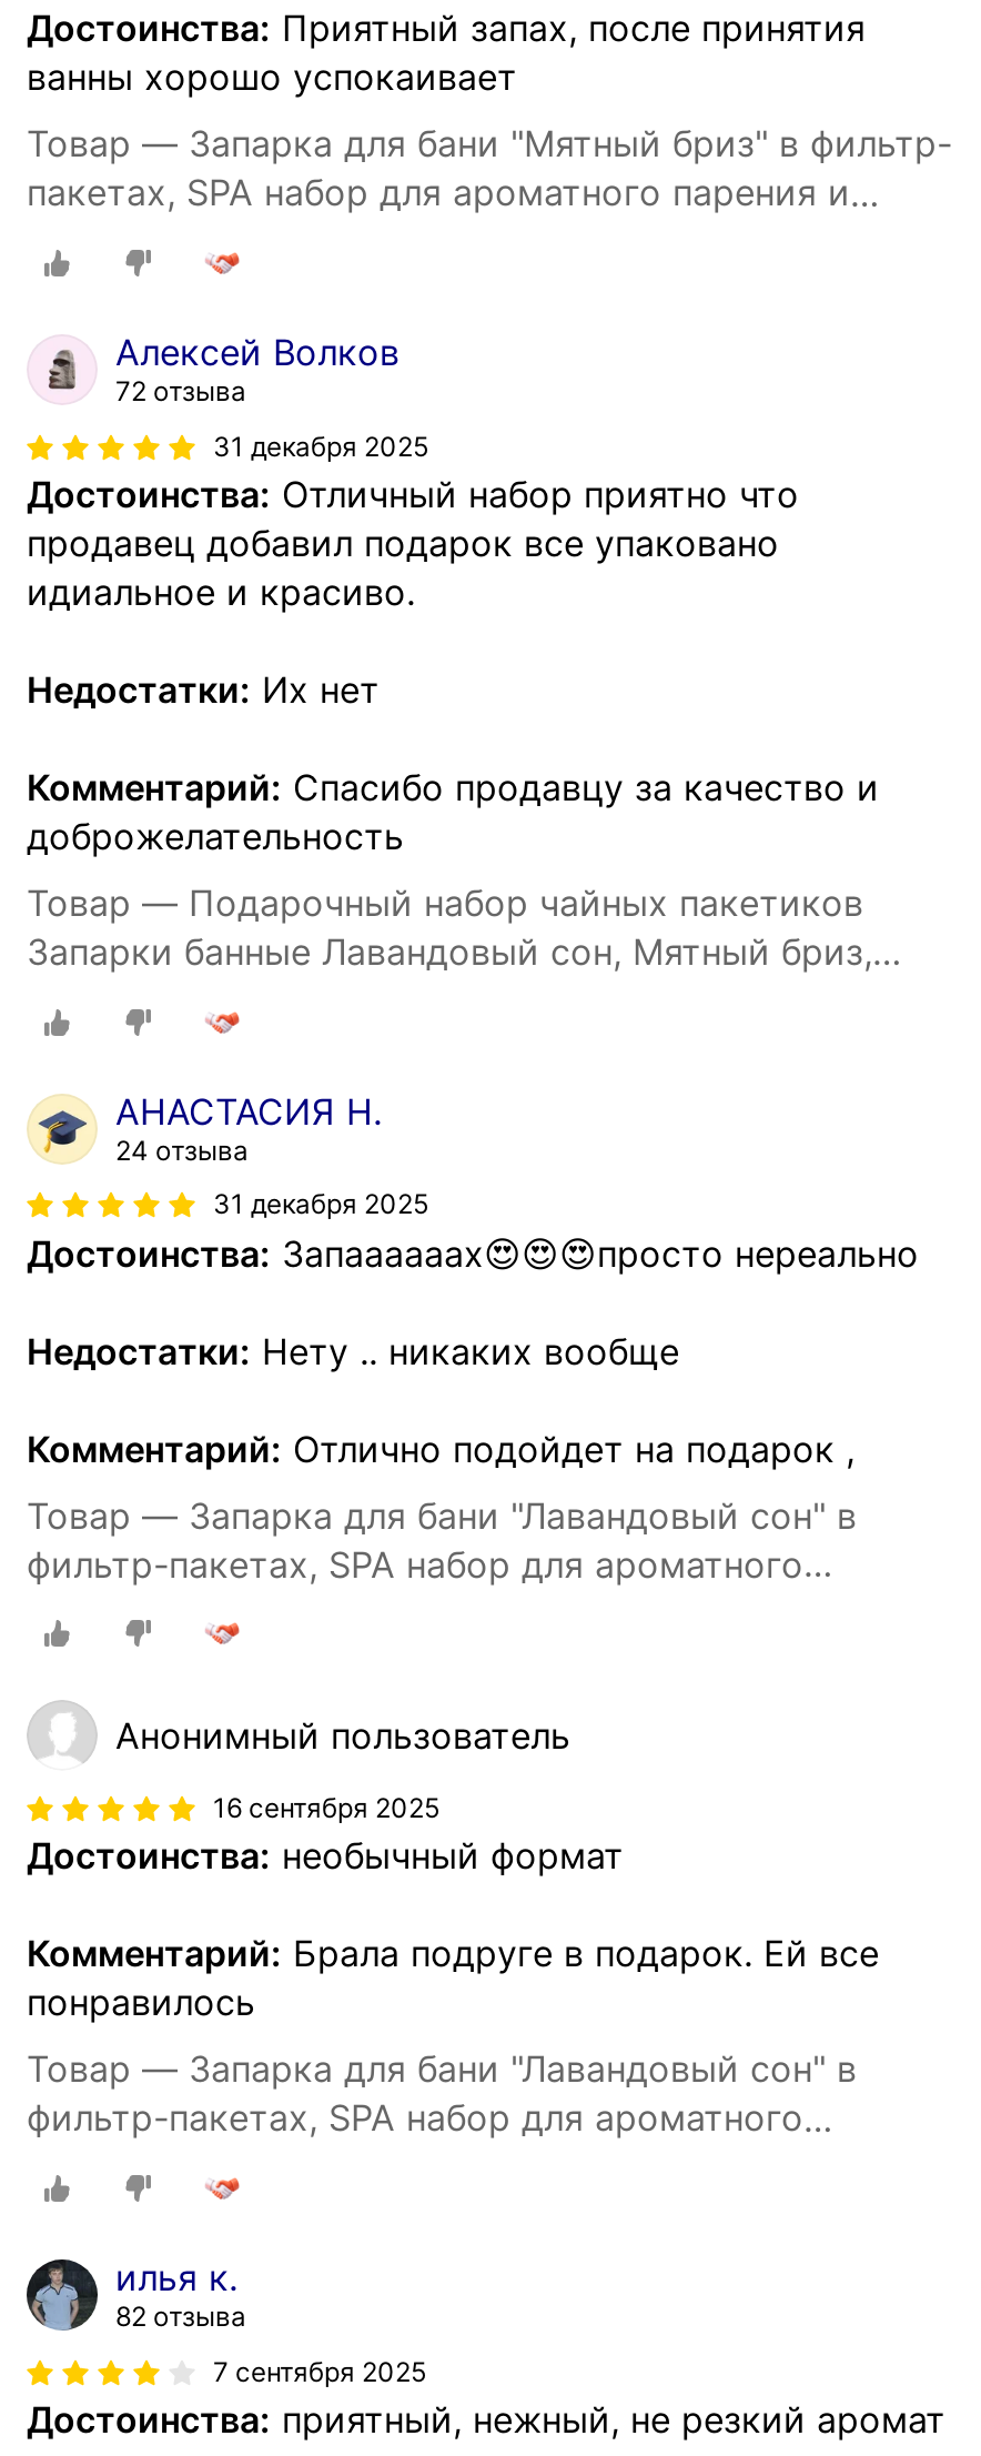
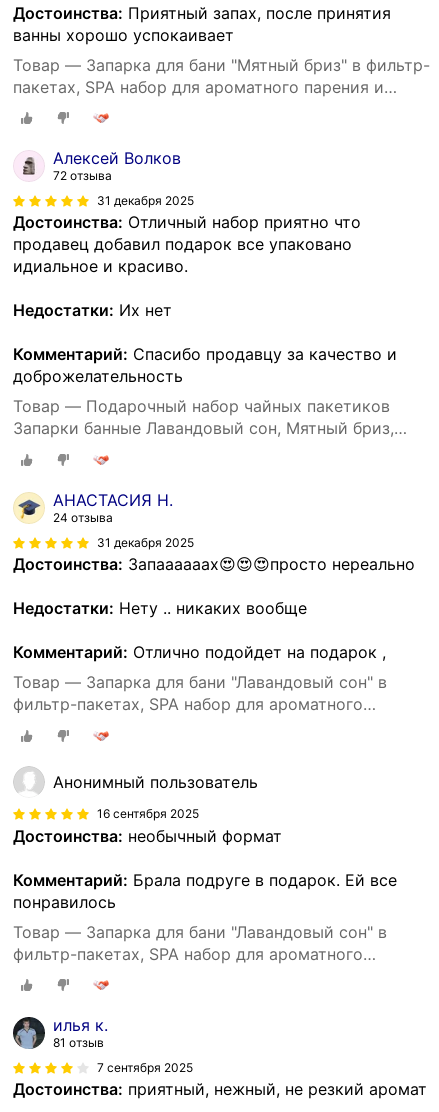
- 82 отзыва
+ 81 отзыв
